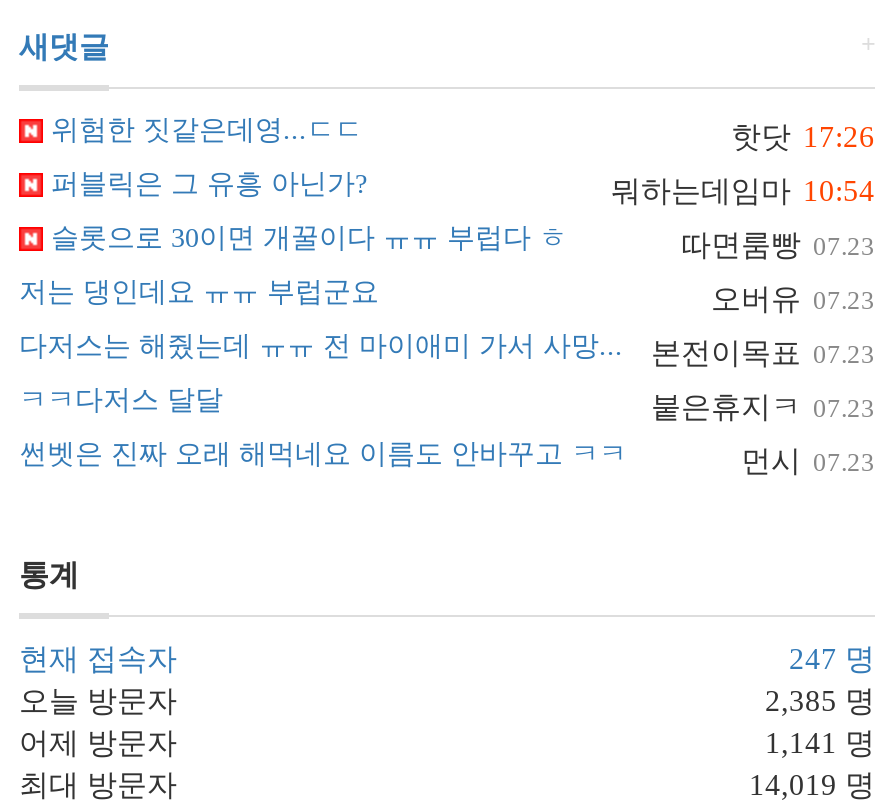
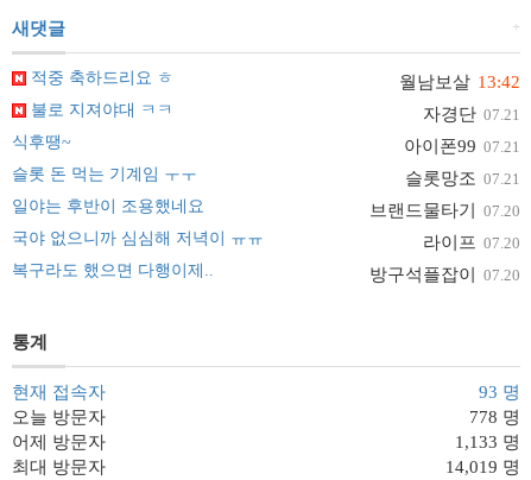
- 핫닷 17:26
- 위험한 짓같은데영...ㄷㄷ
+ 월남보살 13:42
+ 적중 축하드리요 ㅎ

- 뭐하는데임마 10:54
- 퍼블릭은 그 유흥 아닌가?
+ 자경단 07.21
+ 불로 지져야대 ㅋㅋ

- 따면룸빵 07.23
- 슬롯으로 30이면 개꿀이다 ㅠㅠ 부럽다 ㅎ
+ 아이폰99 07.21
+ 식후땡~

- 오버유 07.23
- 저는 댕인데요 ㅠㅠ 부럽군요
+ 슬롯망조 07.21
+ 슬롯 돈 먹는 기계임 ㅜㅜ

- 본전이목표 07.23
- 다저스는 해줬는데 ㅠㅠ 전 마이애미 가서 사망...
+ 브랜드물타기 07.20
+ 일야는 후반이 조용했네요

- 붙은휴지ㅋ 07.23
- ㅋㅋ다저스 달달
+ 라이프 07.20
+ 국야 없으니까 심심해 저녁이 ㅠㅠ

- 먼시 07.23
- 썬벳은 진짜 오래 해먹네요 이름도 안바꾸고 ㅋㅋ
+ 방구석플잡이 07.20
+ 복구라도 했으면 다행이제..

- 247 명
+ 93 명

- 2,385 명
+ 778 명

- 1,141 명
+ 1,133 명
